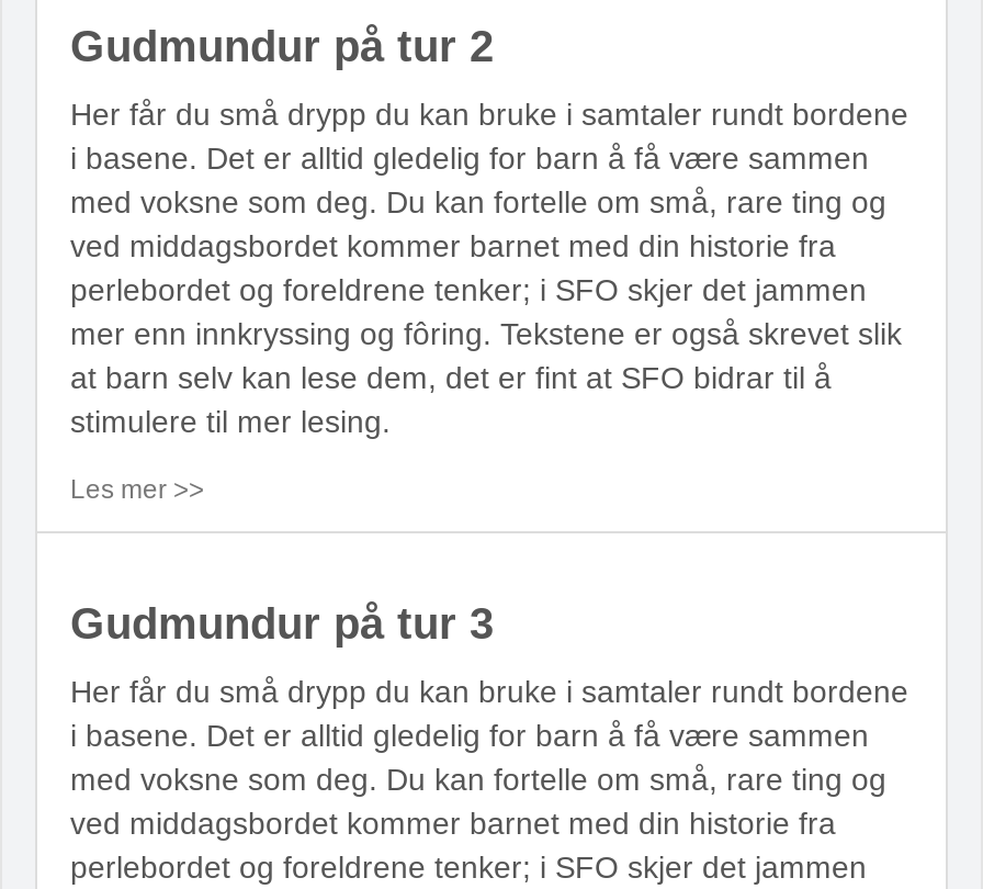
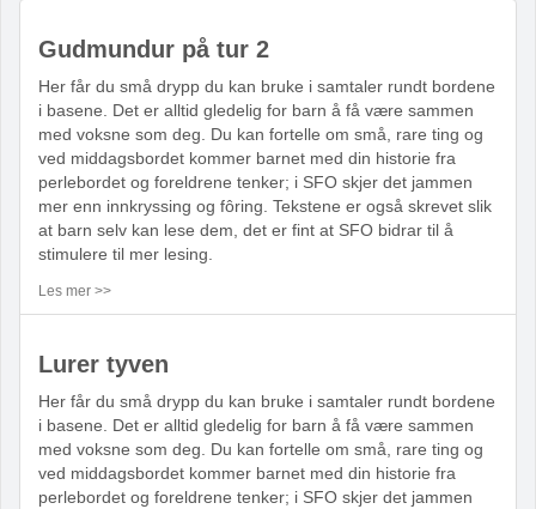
- Gudmundur på tur 3
+ Lurer tyven
